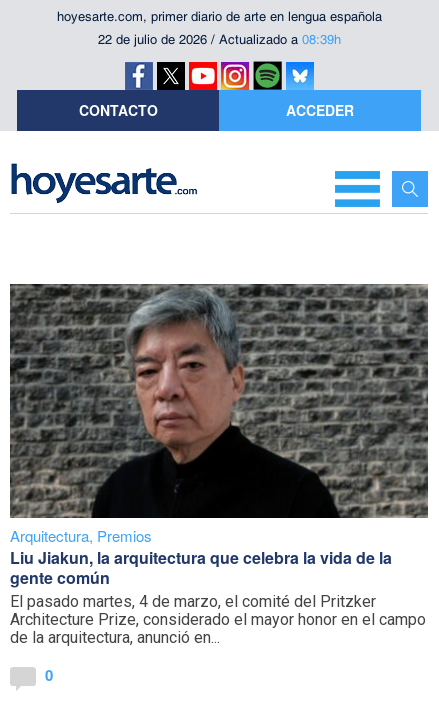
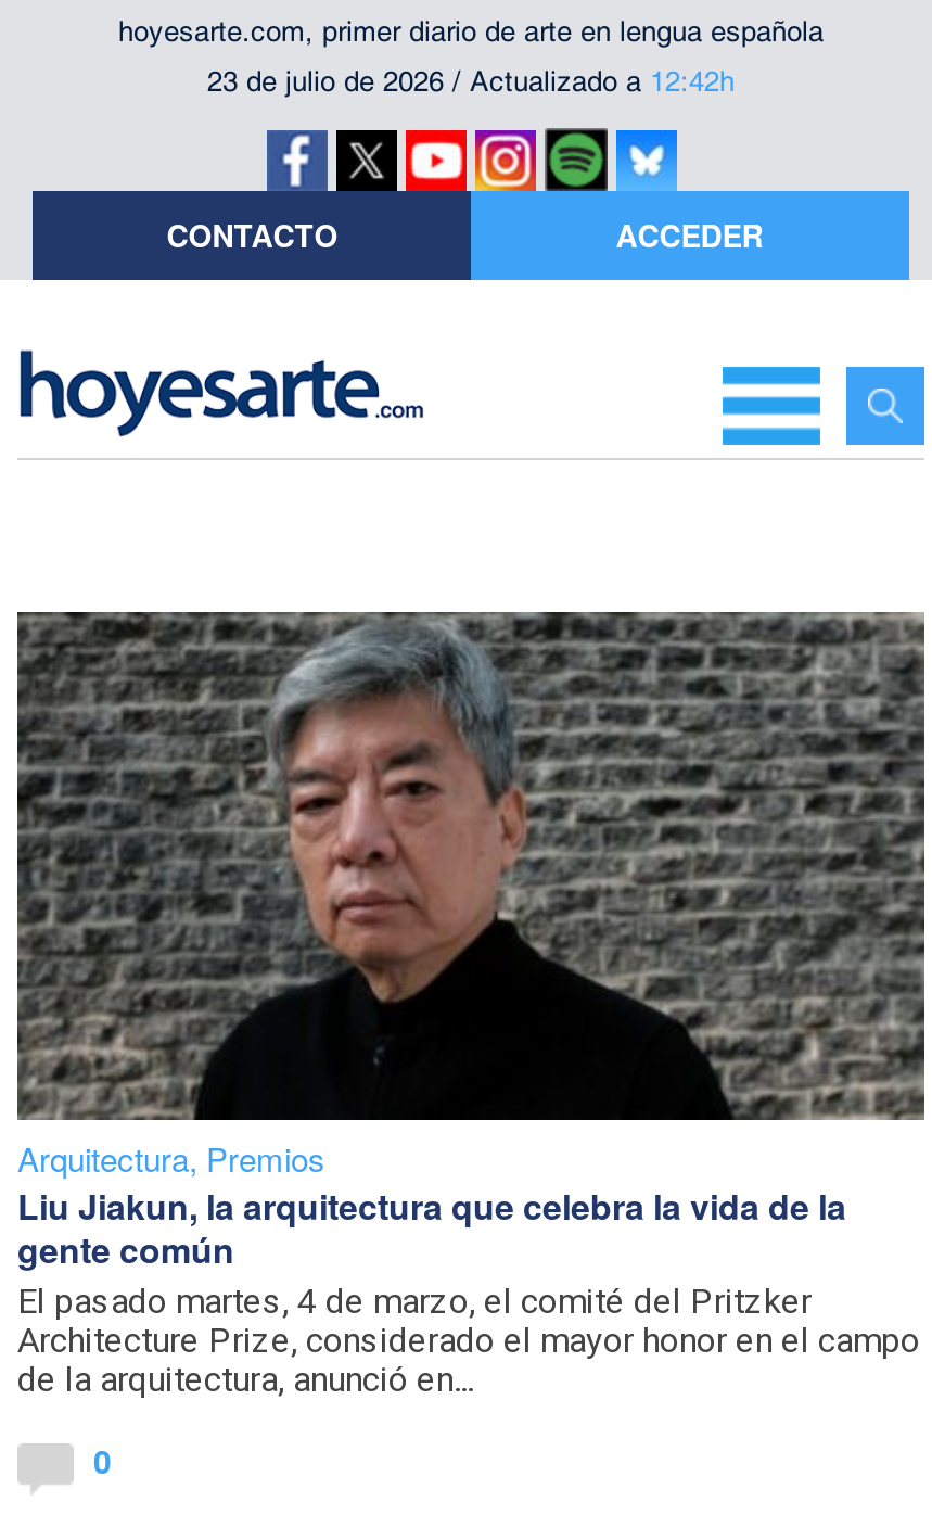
- 22 de julio de 2026 / Actualizado a 08:39h
+ 23 de julio de 2026 / Actualizado a 12:42h
